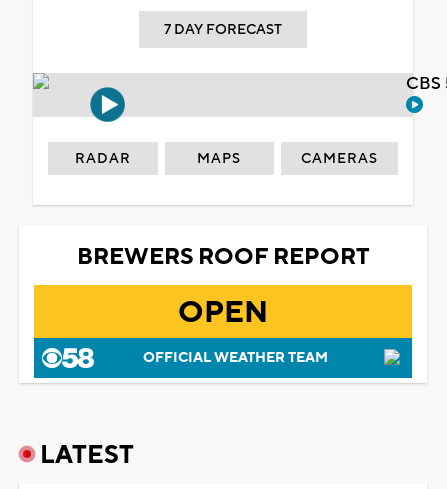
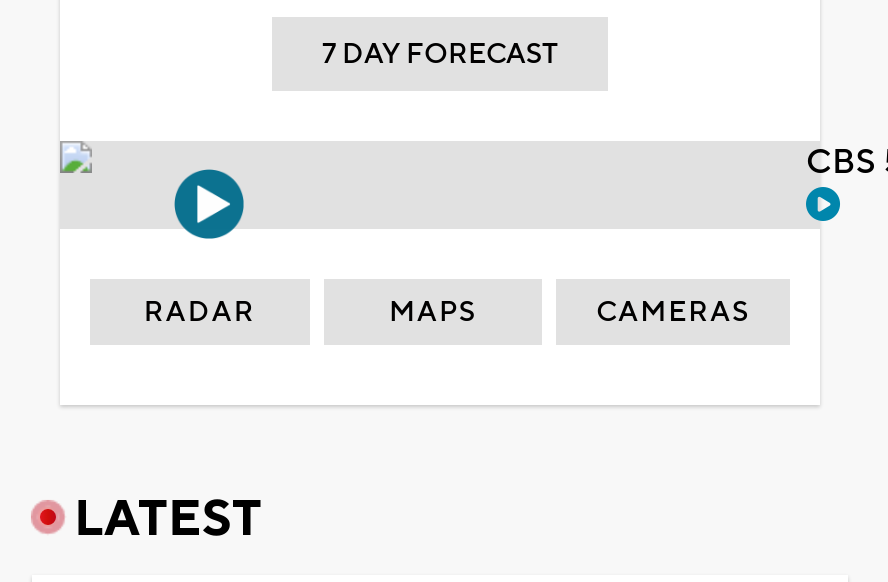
- BREWERS ROOF REPORT
- OPEN
- OFFICIAL WEATHER TEAM
